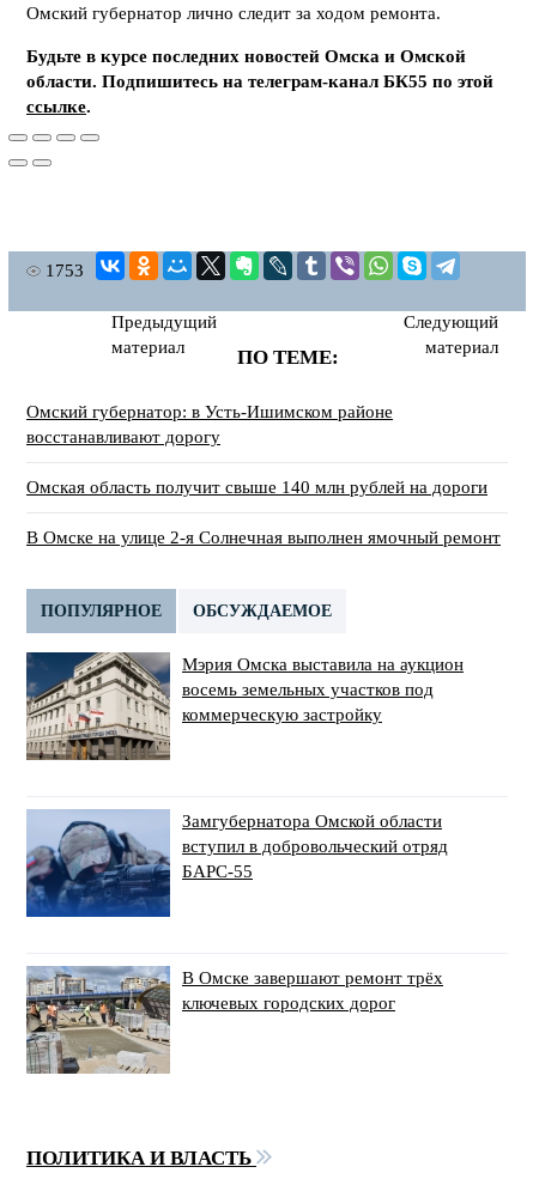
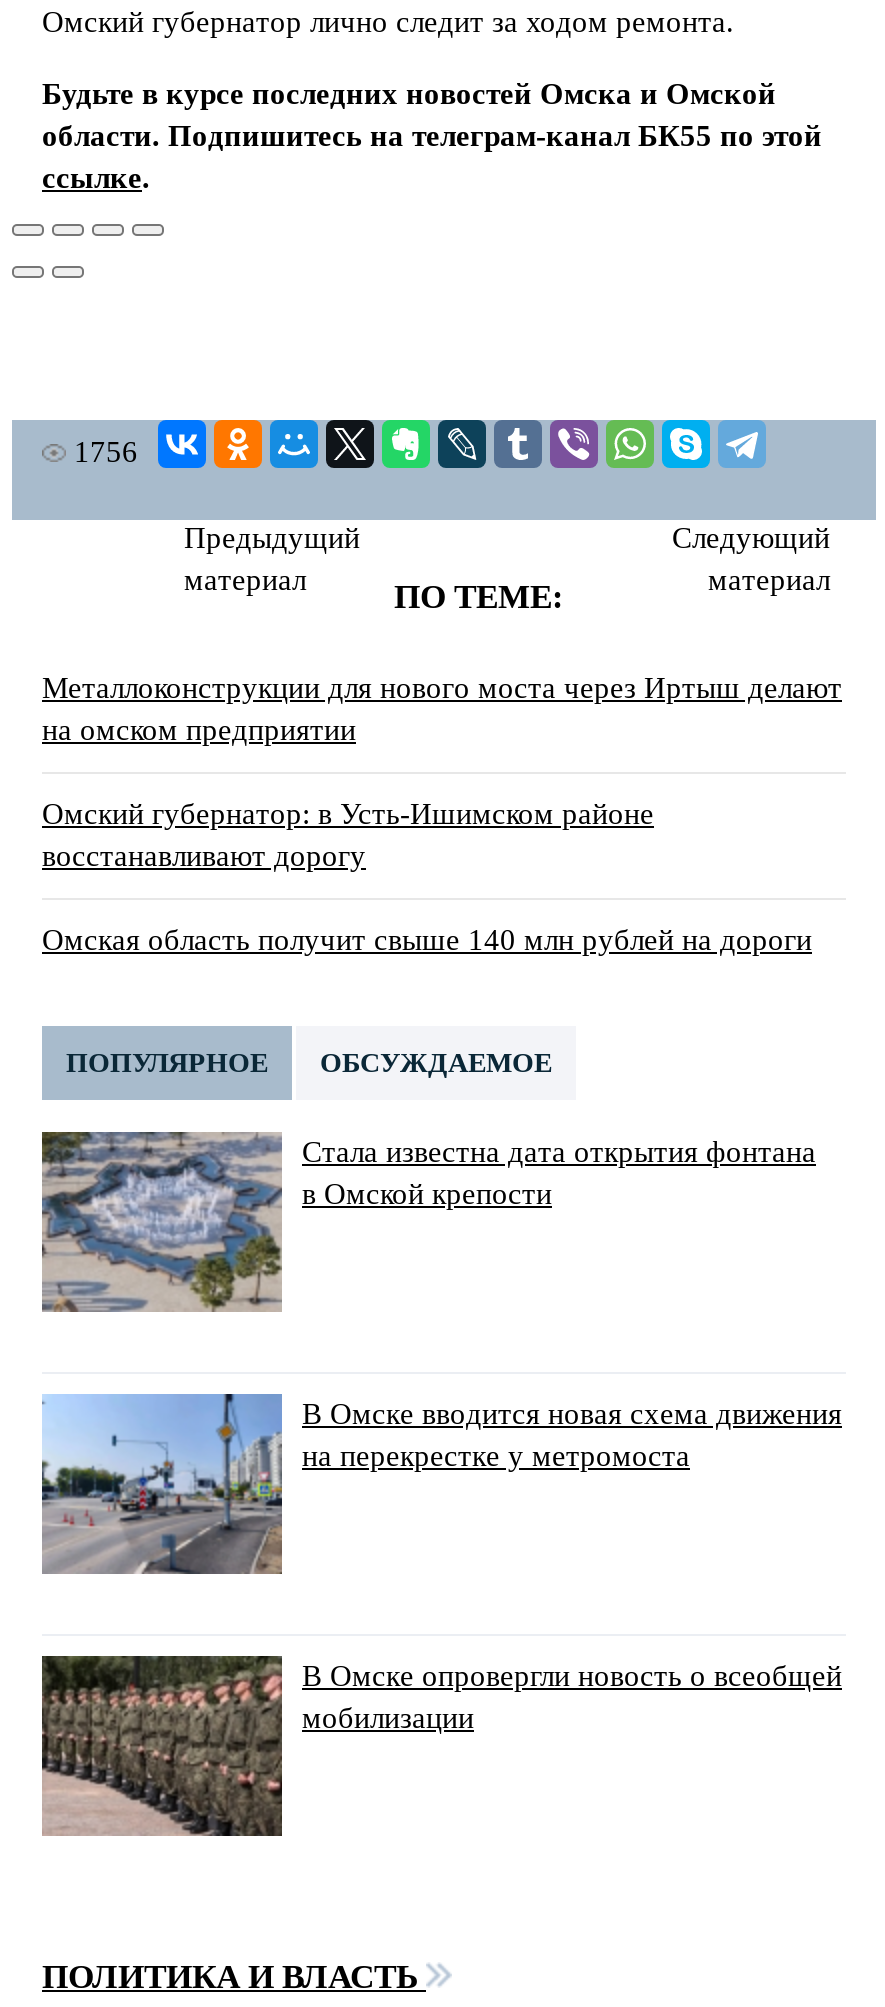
- 1753
+ 1756

+ Металлоконструкции для нового моста через Иртыш делают
+ на омском предприятии

moved down: Омский губернатор: в Усть-Ишимском районе | восстанавливают дорогу | Омская область получит свыше 140 млн рублей на дороги

- В Омске на улице 2-я Солнечная выполнен ямочный ремонт

- [image]
- Мэрия Омска выставила на аукцион
- восемь земельных участков под
- коммерческую застройку
+ [image]
+ Стала известна дата открытия фонтана
+ в Омской крепости

- [image]
- Замгубернатора Омской области
- вступил в добровольческий отряд
- БАРС-55
+ [image]
+ В Омске вводится новая схема движения
+ на перекрестке у метромоста

- [image]
- В Омске завершают ремонт трёх
- ключевых городских дорог
+ [image]
+ В Омске опровергли новость о всеобщей
+ мобилизации
